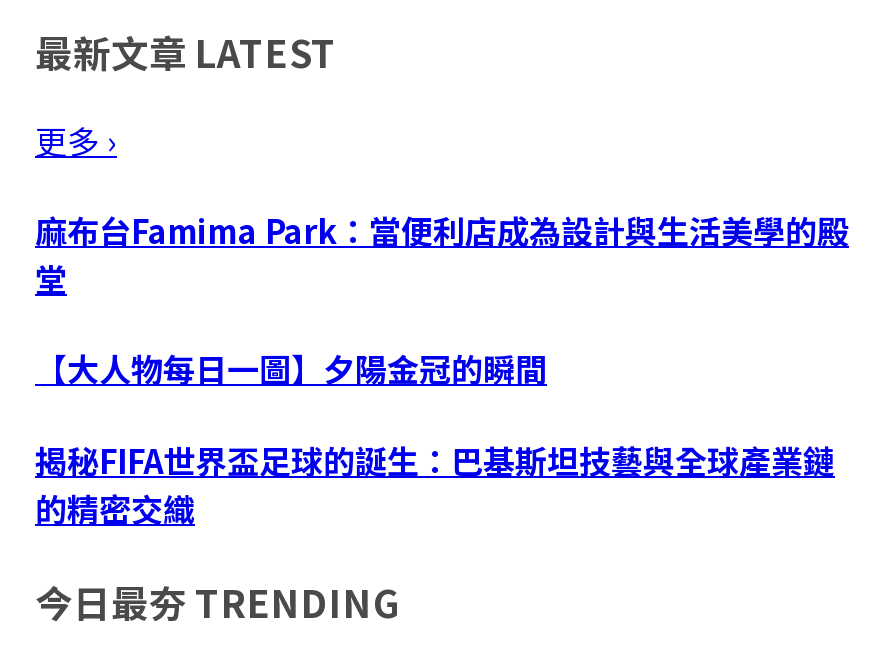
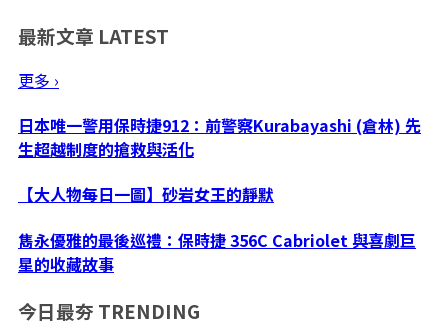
- 麻布台Famima Park：當便利店成為設計與生活美學的殿
- 堂
+ 日本唯一警用保時捷912：前警察Kurabayashi (倉林) 先
+ 生超越制度的搶救與活化

- 【大人物每日一圖】夕陽金冠的瞬間
+ 【大人物每日一圖】砂岩女王的靜默

- 揭秘FIFA世界盃足球的誕生：巴基斯坦技藝與全球產業鏈
- 的精密交織
+ 雋永優雅的最後巡禮：保時捷 356C Cabriolet 與喜劇巨
+ 星的收藏故事
